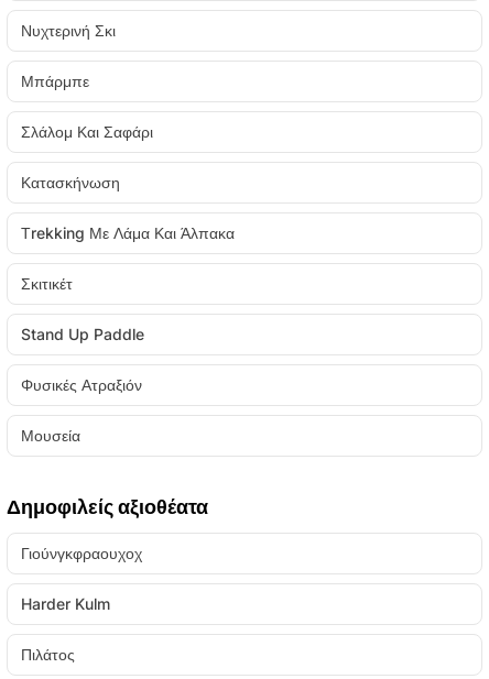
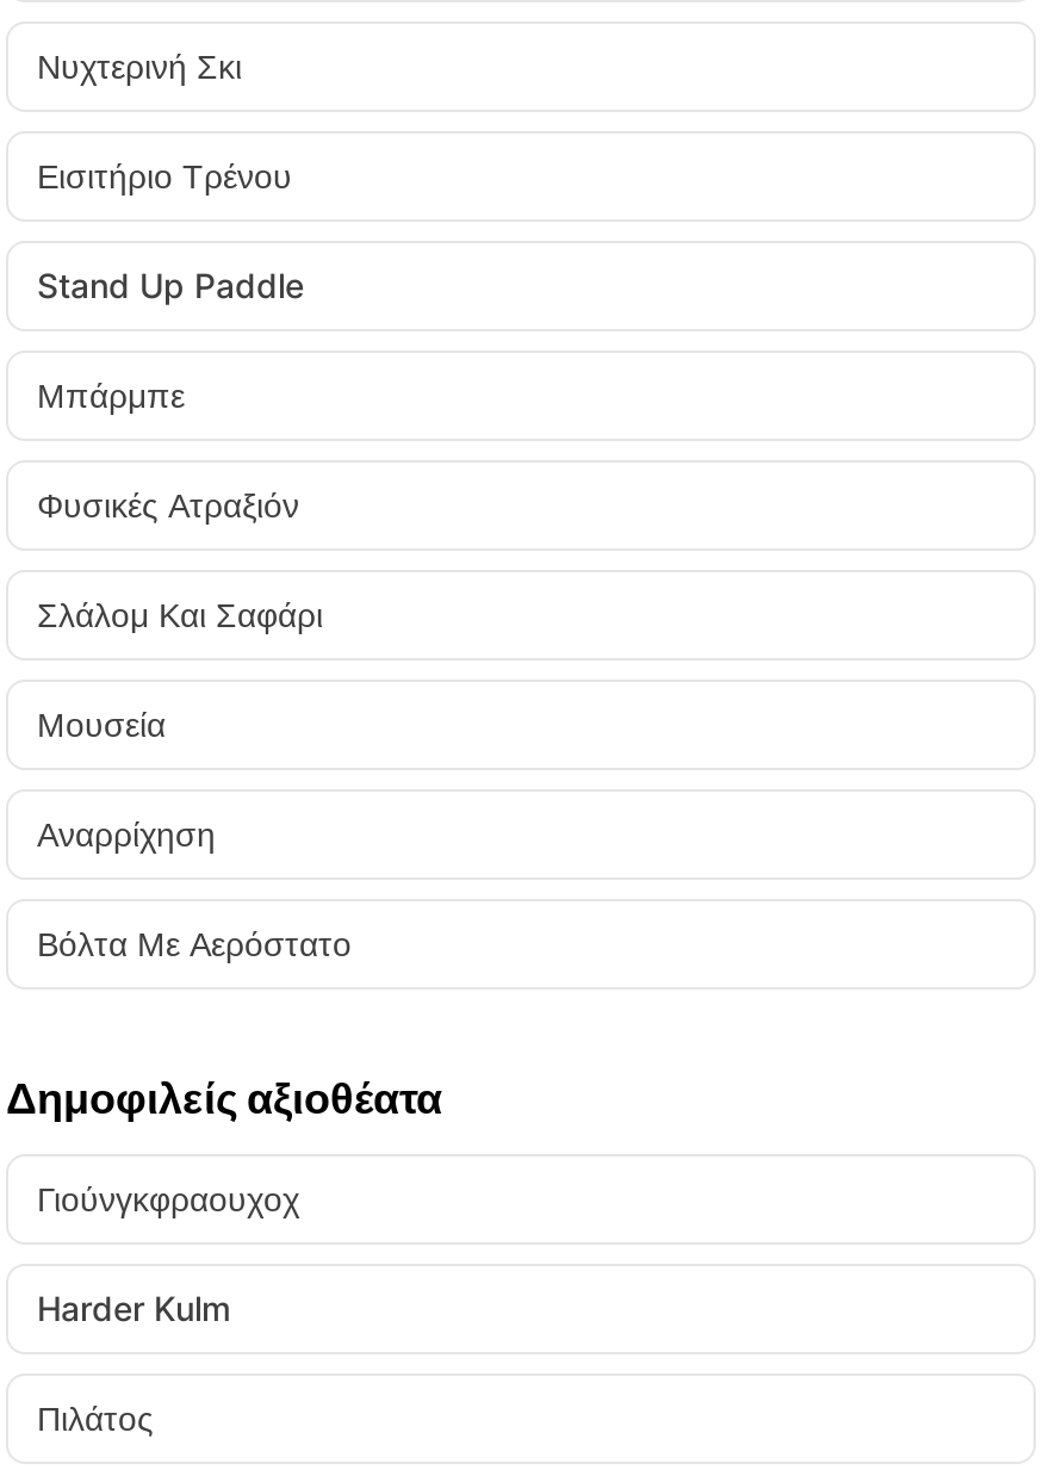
+ Εισιτήριο Τρένου

moved down: Μπάρμπε

moved down: Σλάλομ Και Σαφάρι

- Κατασκήνωση
- Τrekking Με Λάμα Και Άλπακα
- Σκιτικέτ

moved up: Stand Up Paddle

moved up: Φυσικές Ατραξιόν

moved up: Μουσεία

+ Αναρρίχηση
+ Βόλτα Με Αερόστατο
